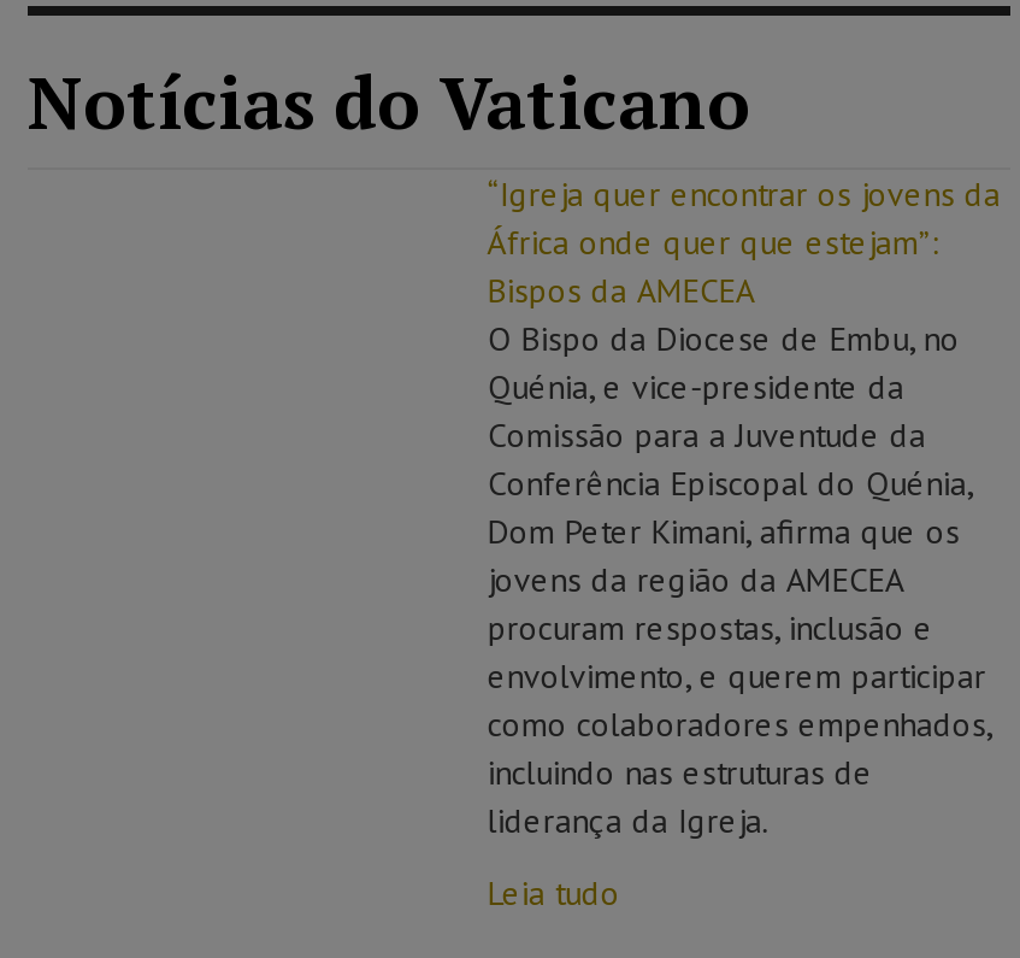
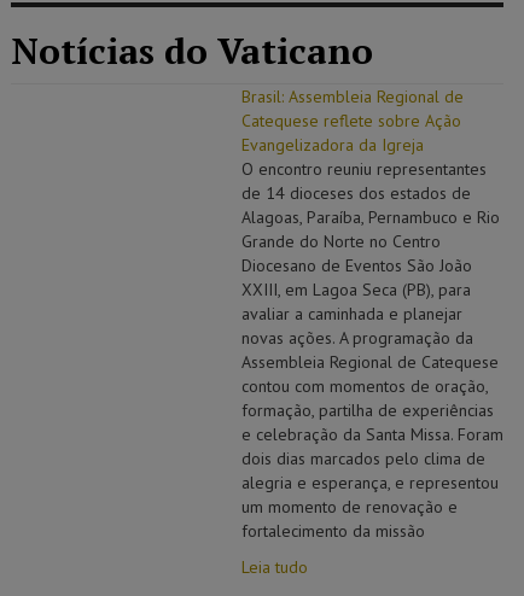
- “Igreja quer encontrar os jovens da
- África onde quer que estejam”:
- Bispos da AMECEA
- O Bispo da Diocese de Embu, no
- Quénia, e vice-presidente da
- Comissão para a Juventude da
- Conferência Episcopal do Quénia,
- Dom Peter Kimani, afirma que os
- jovens da região da AMECEA
- procuram respostas, inclusão e
- envolvimento, e querem participar
- como colaboradores empenhados,
- incluindo nas estruturas de
- liderança da Igreja.
+ Brasil: Assembleia Regional de
+ Catequese reflete sobre Ação
+ Evangelizadora da Igreja
+ O encontro reuniu representantes
+ de 14 dioceses dos estados de
+ Alagoas, Paraíba, Pernambuco e Rio
+ Grande do Norte no Centro
+ Diocesano de Eventos São João
+ XXIII, em Lagoa Seca (PB), para
+ avaliar a caminhada e planejar
+ novas ações. A programação da
+ Assembleia Regional de Catequese
+ contou com momentos de oração,
+ formação, partilha de experiências
+ e celebração da Santa Missa. Foram
+ dois dias marcados pelo clima de
+ alegria e esperança, e representou
+ um momento de renovação e
+ fortalecimento da missão
